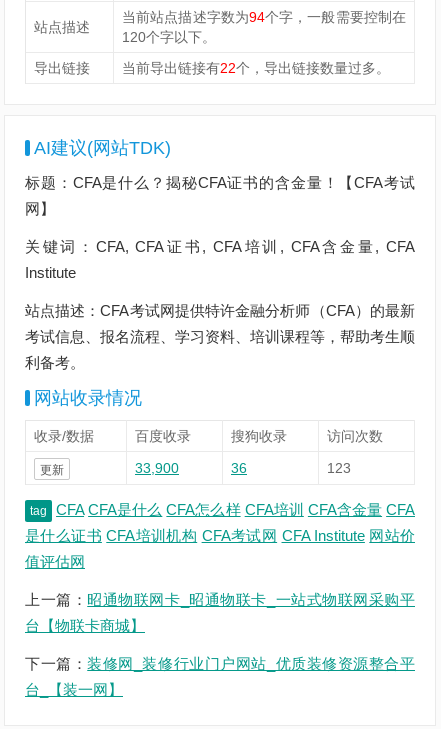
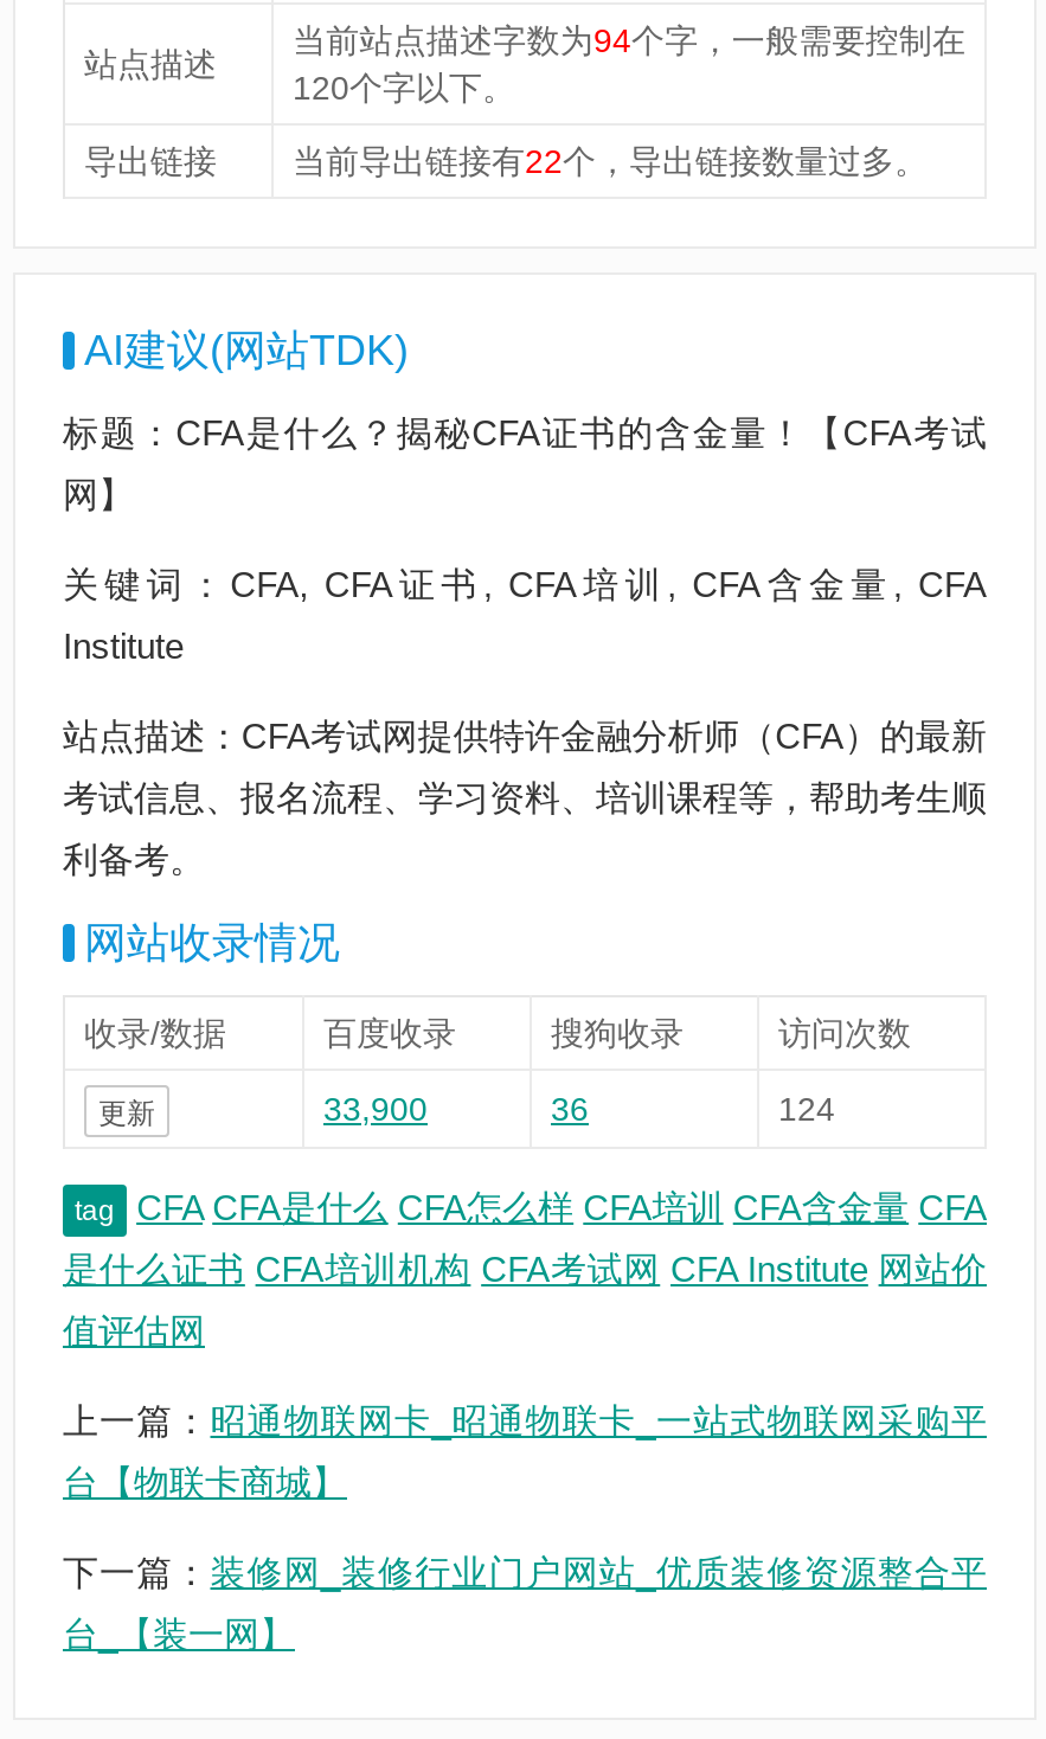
- 123
+ 124
